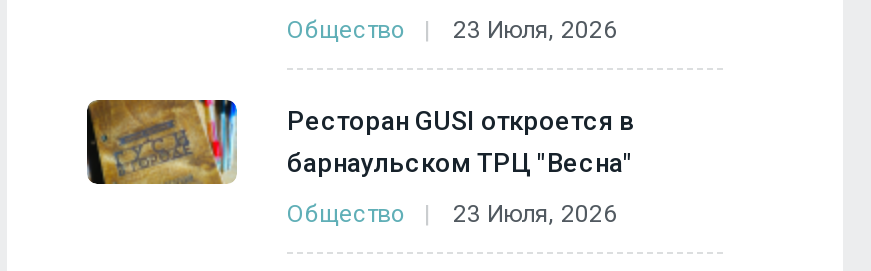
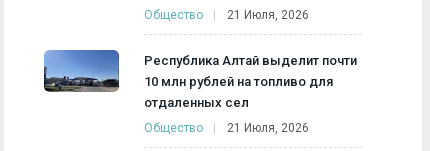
- Общество 23 Июля, 2026
+ Общество 21 Июля, 2026

- [image]
- Ресторан GUSI откроется в
- барнаульском ТРЦ "Весна"
+ [image]
+ Республика Алтай выделит почти
+ 10 млн рублей на топливо для
+ отдаленных сел

- Общество 23 Июля, 2026
+ Общество 21 Июля, 2026
